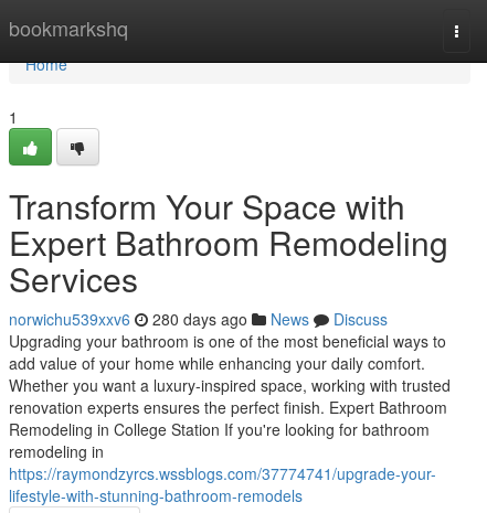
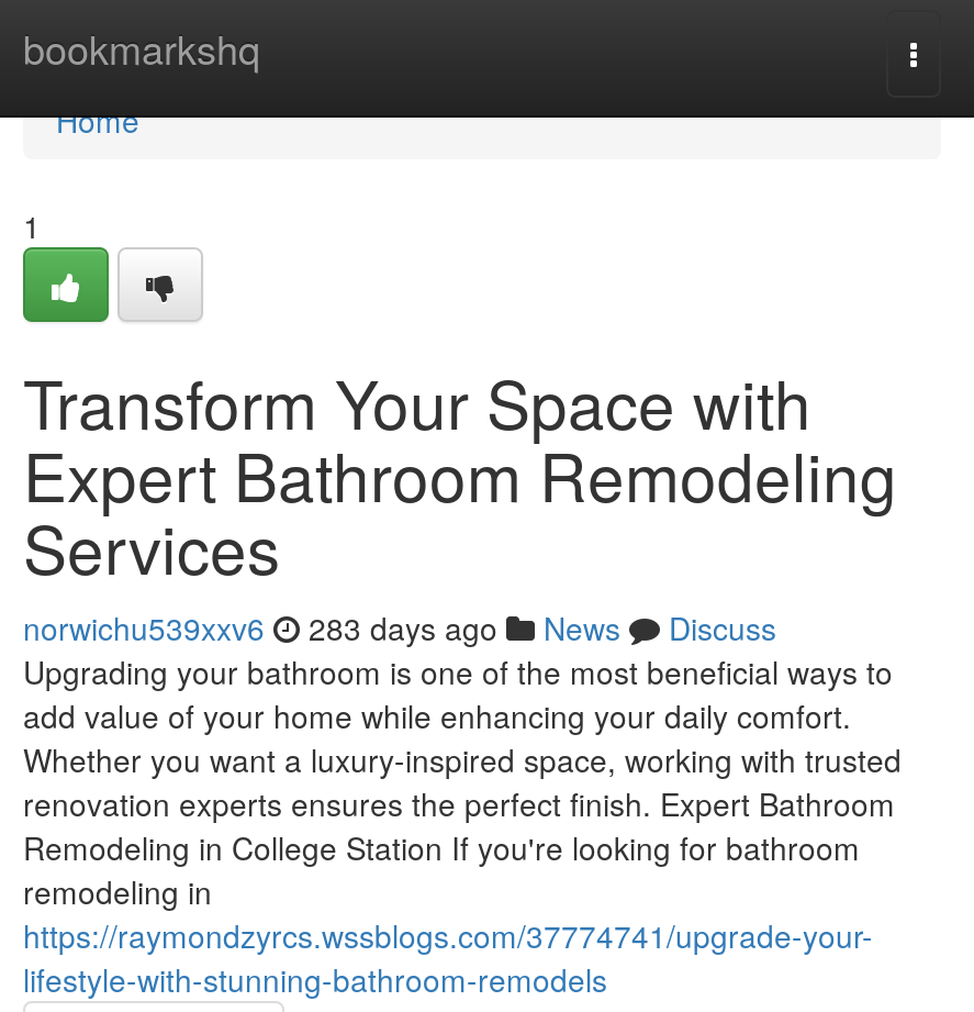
- norwichu539xxv6 280 days ago News Discuss
+ norwichu539xxv6 283 days ago News Discuss
